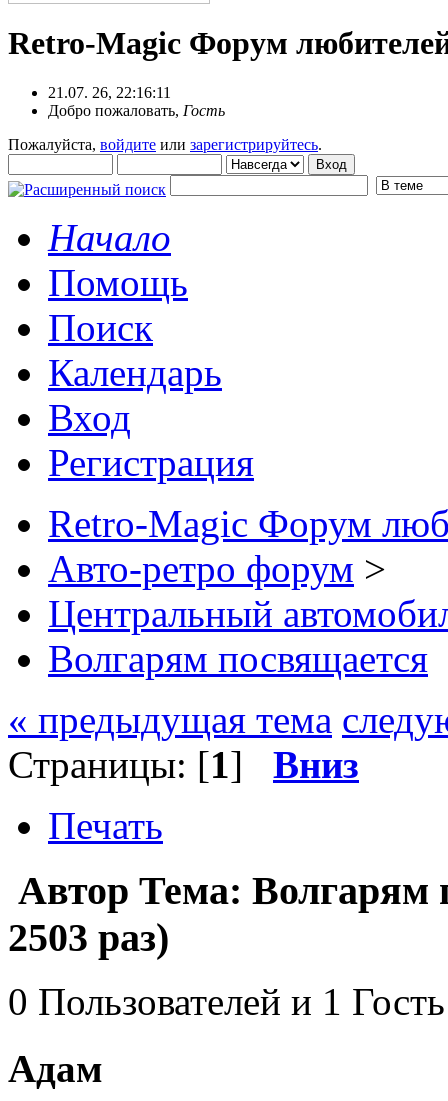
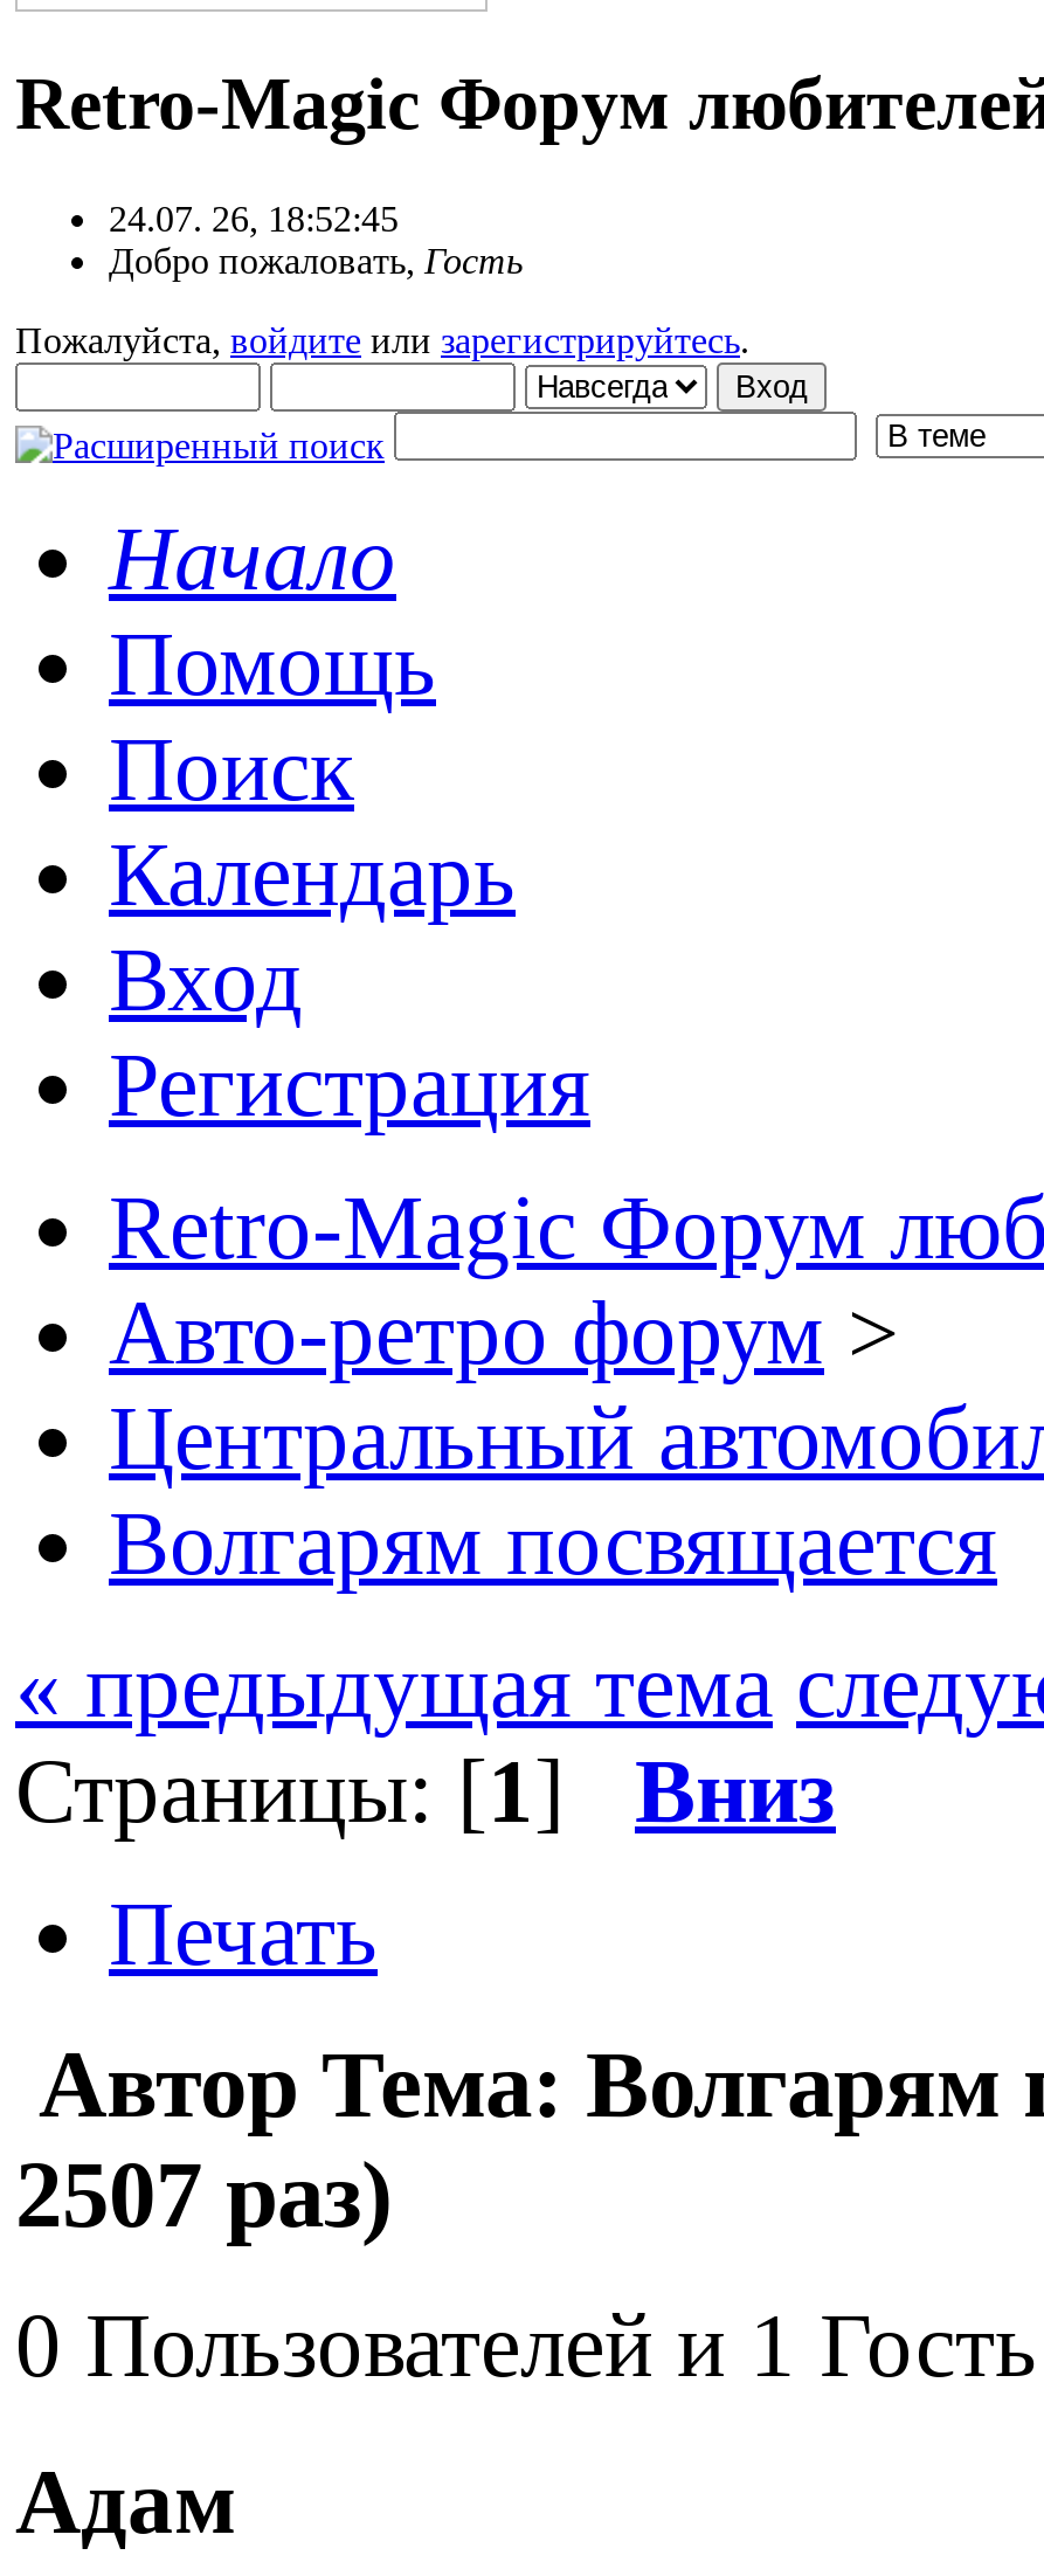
- 21.07. 26, 22:16:11
+ 24.07. 26, 18:52:45

- 2503 раз)
+ 2507 раз)
